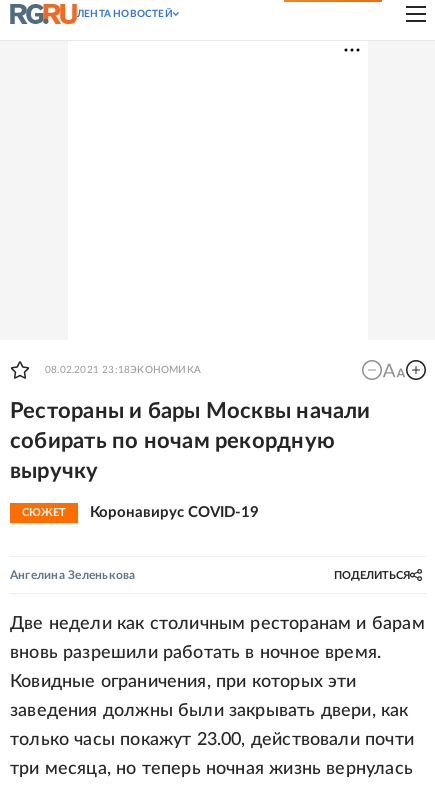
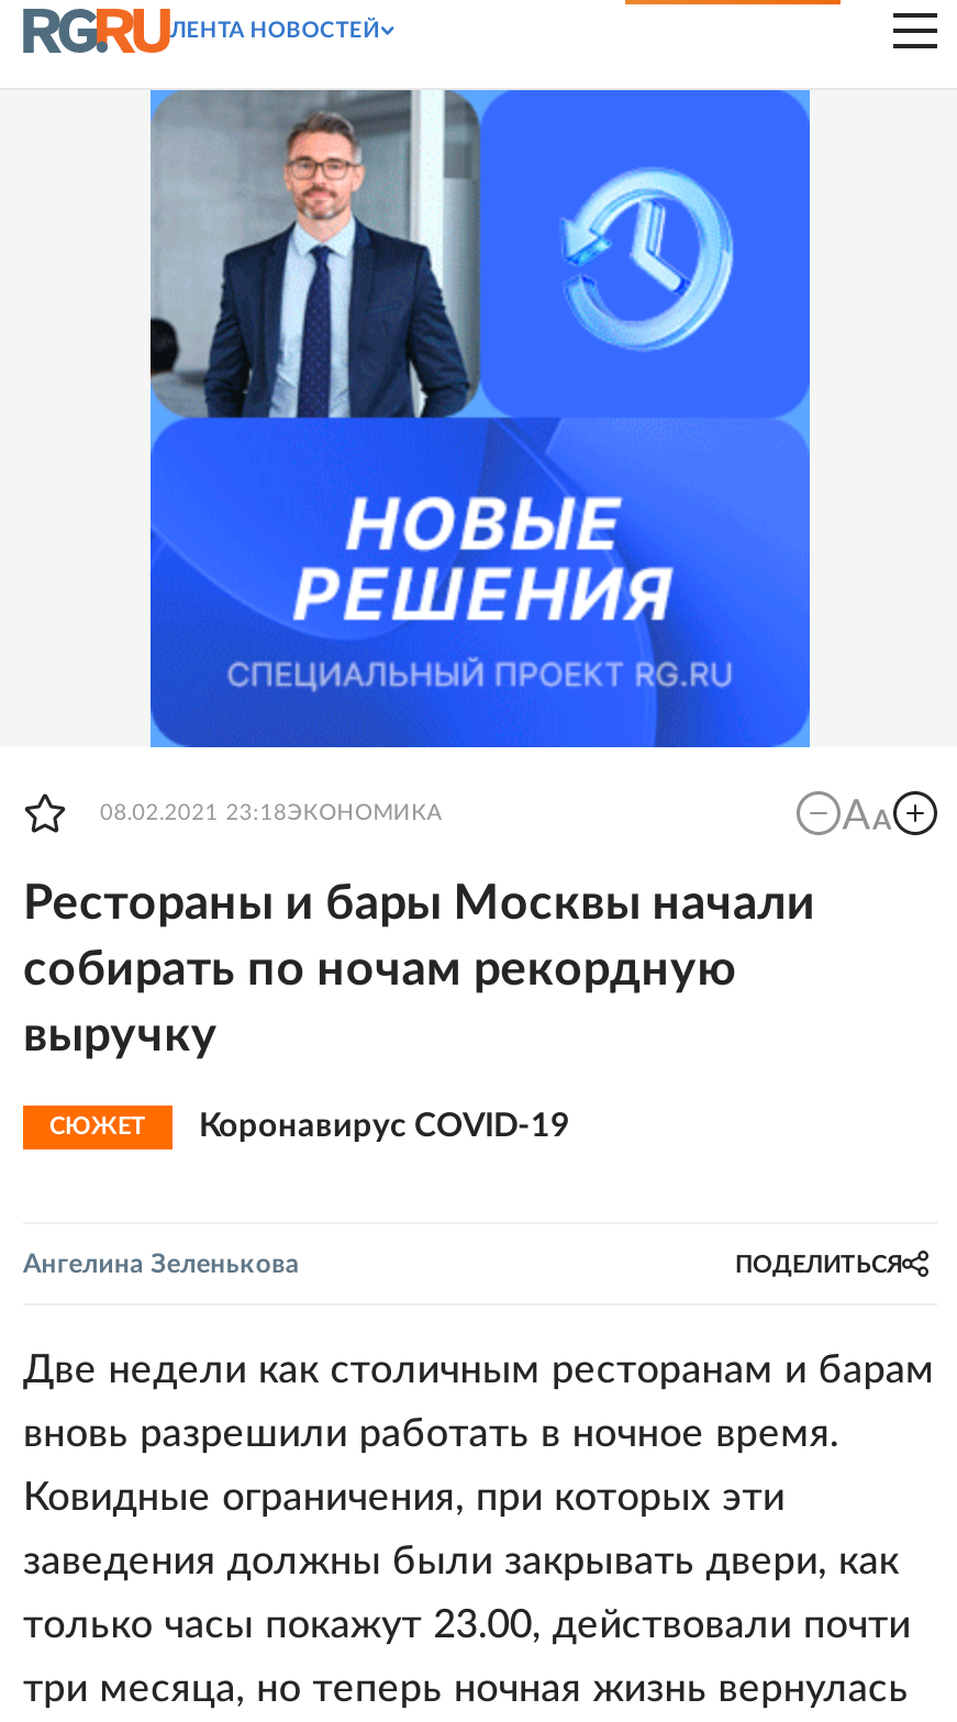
+ [image]
